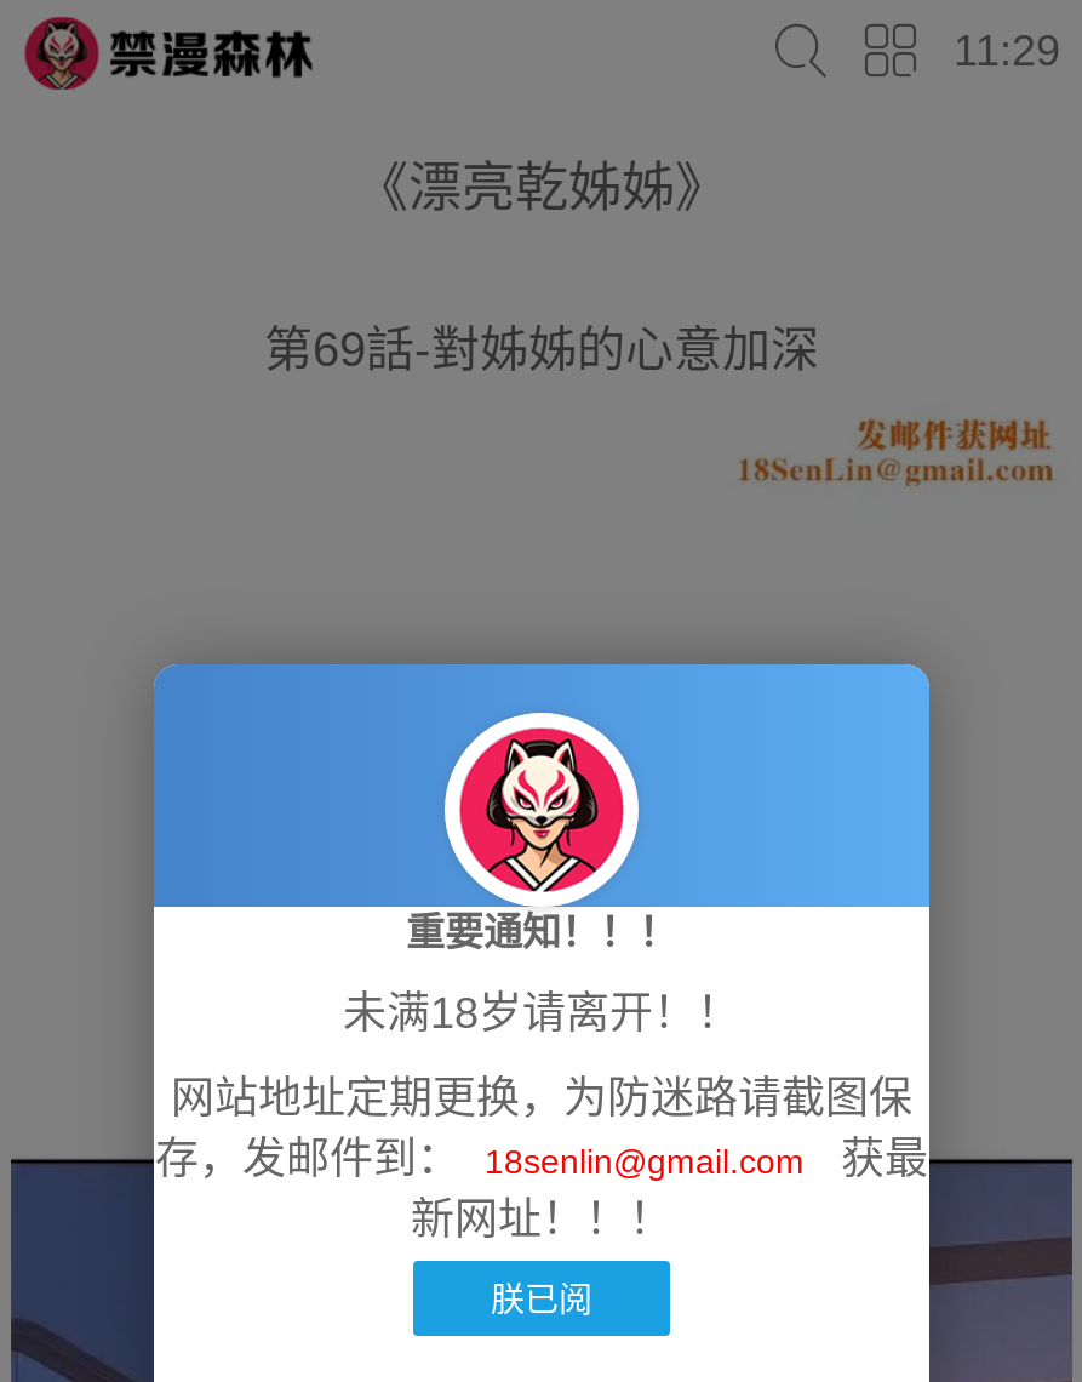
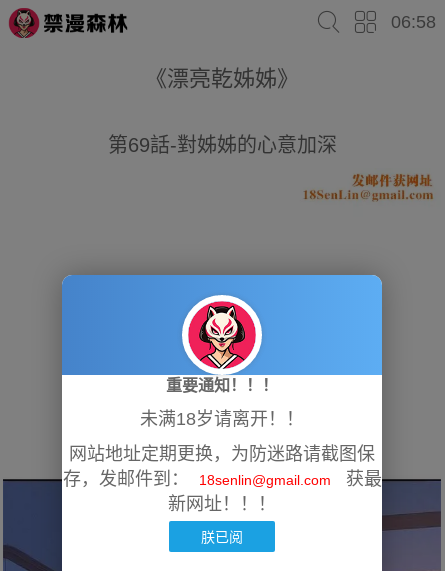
- 11:29
+ 06:58
